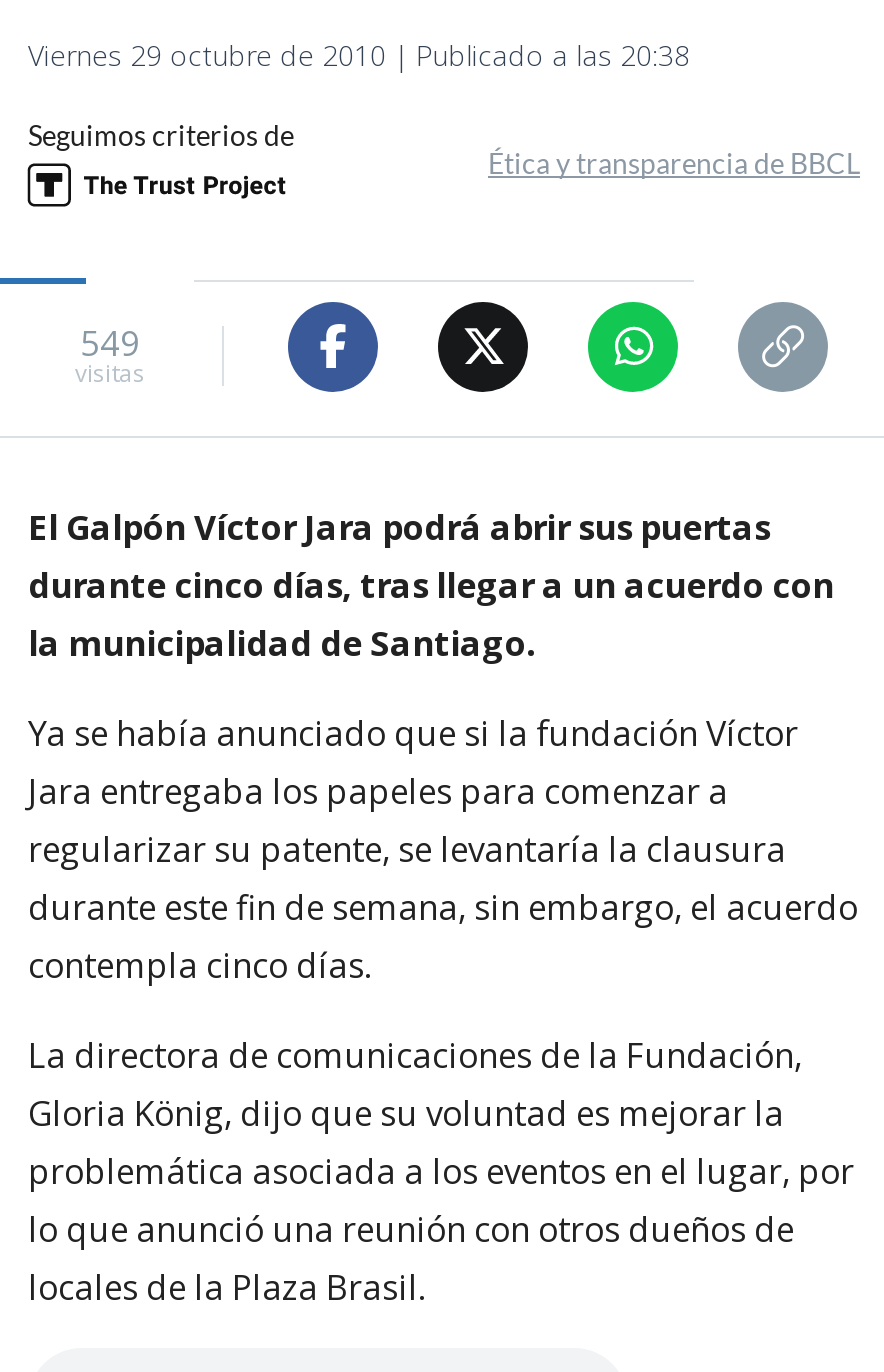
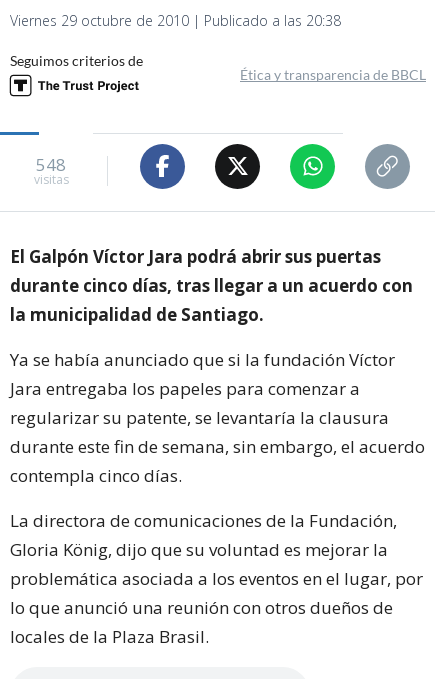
- 549
+ 548
